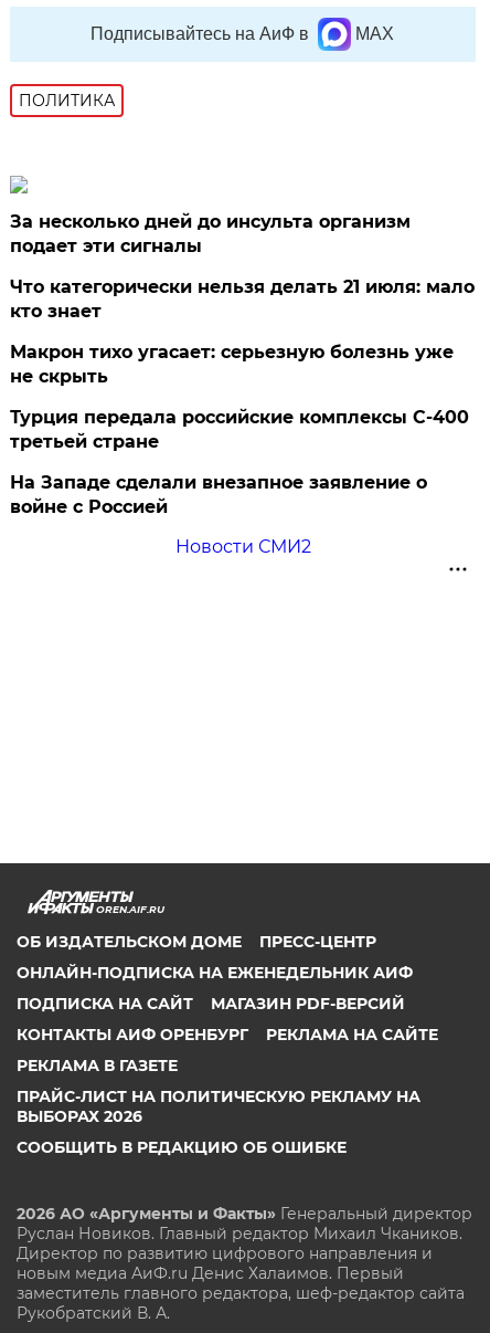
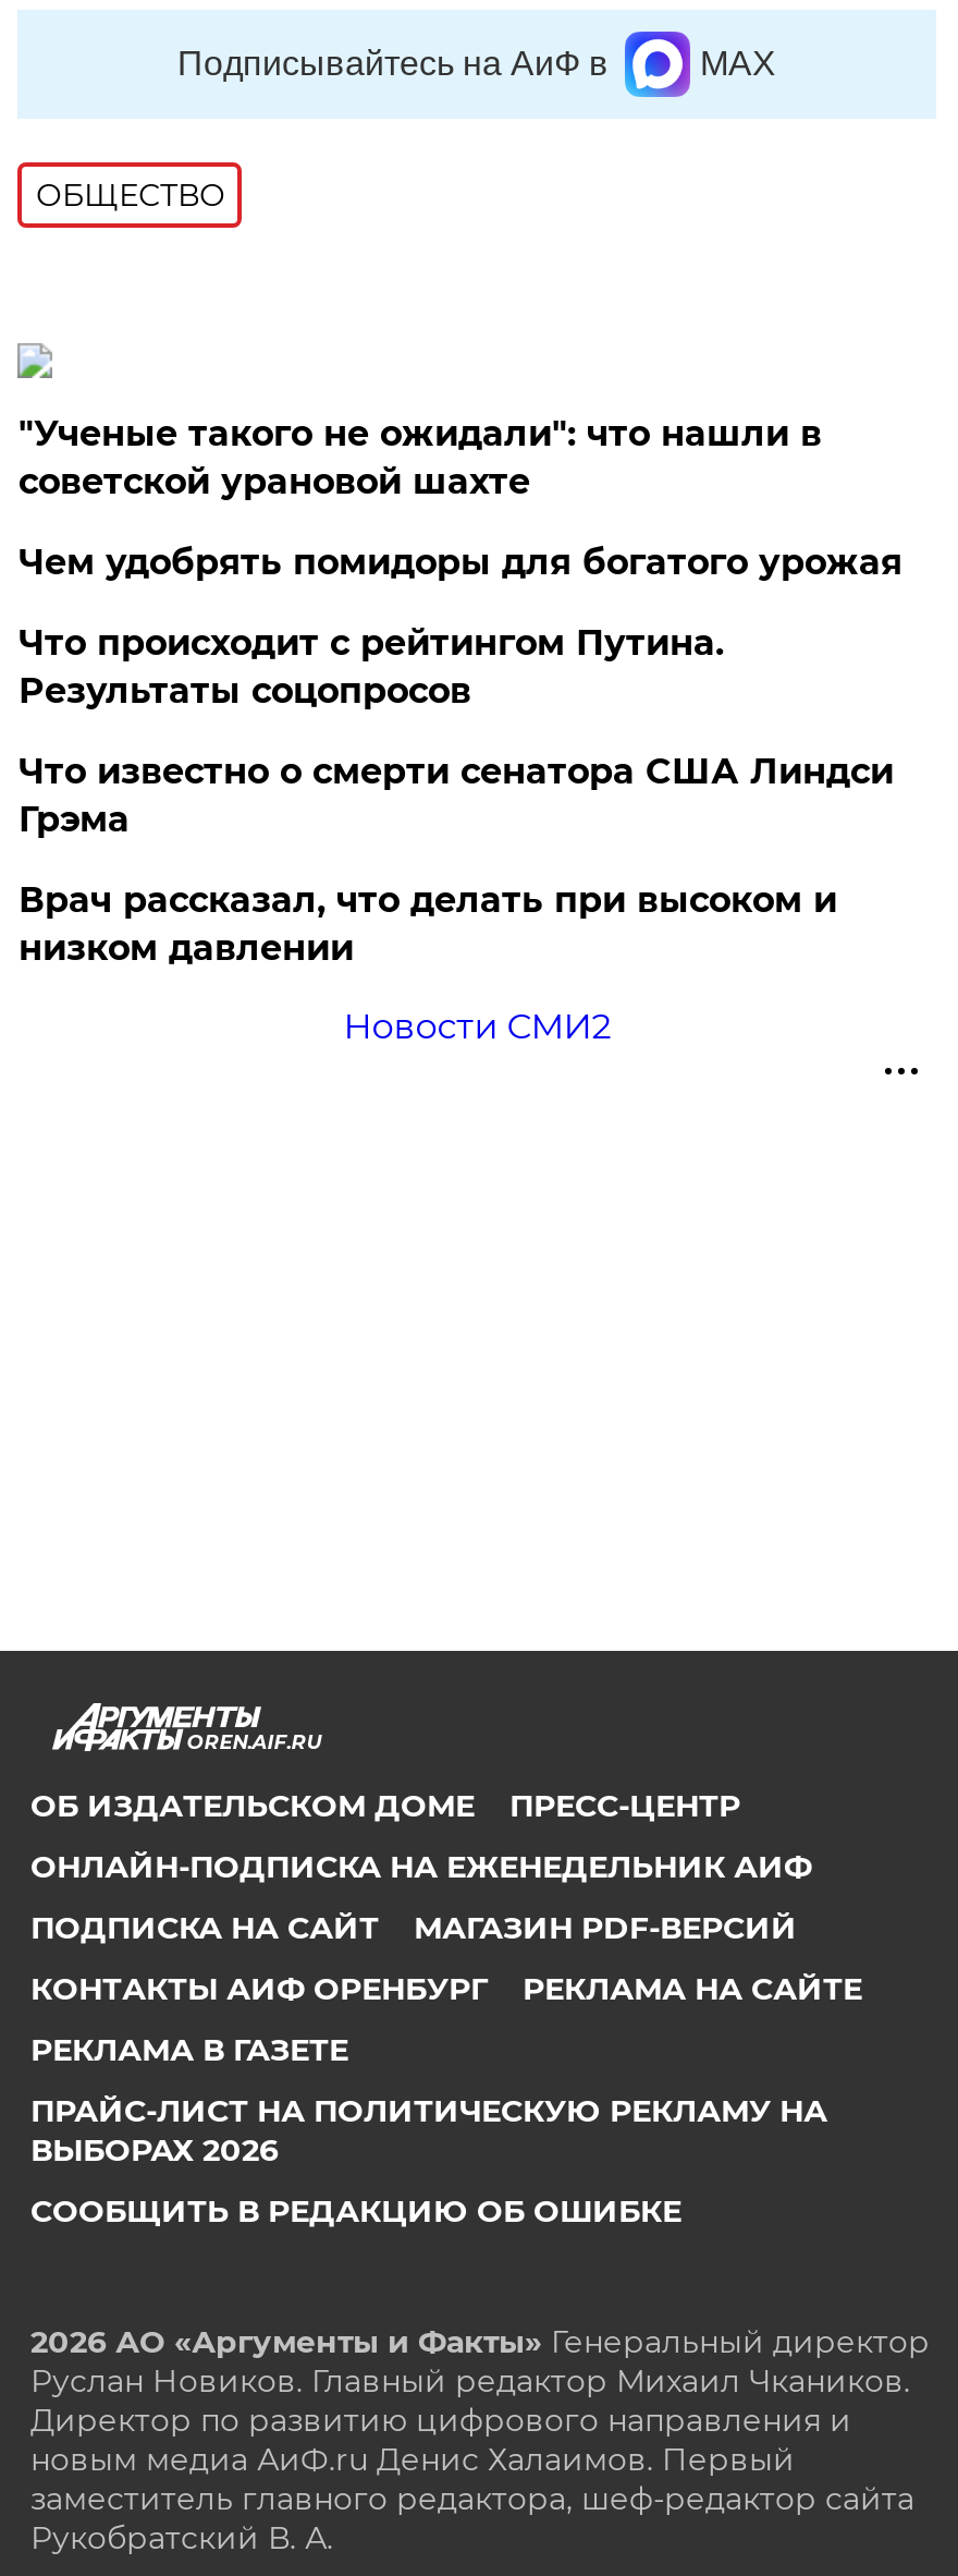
- ПОЛИТИКА
+ ОБЩЕСТВО

- За несколько дней до инсульта организм
- подает эти сигналы
+ "Ученые такого не ожидали": что нашли в
+ советской урановой шахте

- Что категорически нельзя делать 21 июля: мало
- кто знает
+ Чем удобрять помидоры для богатого урожая

- Макрон тихо угасает: серьезную болезнь уже
- не скрыть
+ Что происходит с рейтингом Путина.
+ Результаты соцопросов

- Турция передала российские комплексы С-400
- третьей стране
+ Что известно о смерти сенатора США Линдси
+ Грэма

- На Западе сделали внезапное заявление о
- войне с Россией
+ Врач рассказал, что делать при высоком и
+ низком давлении
